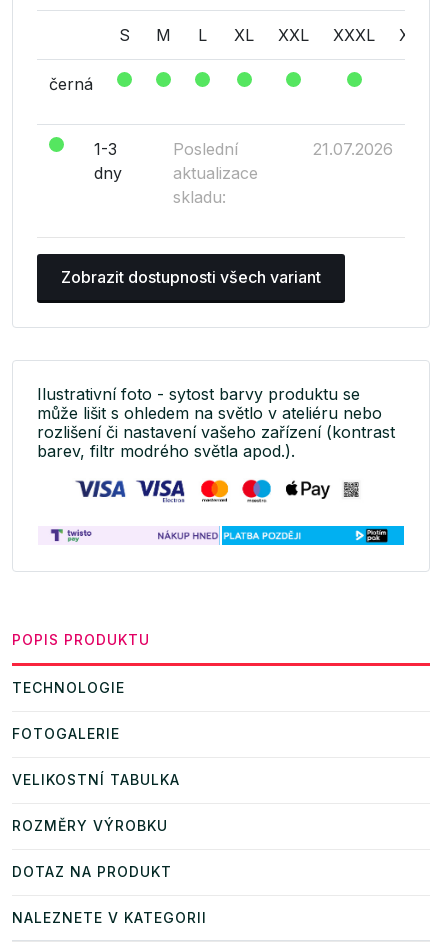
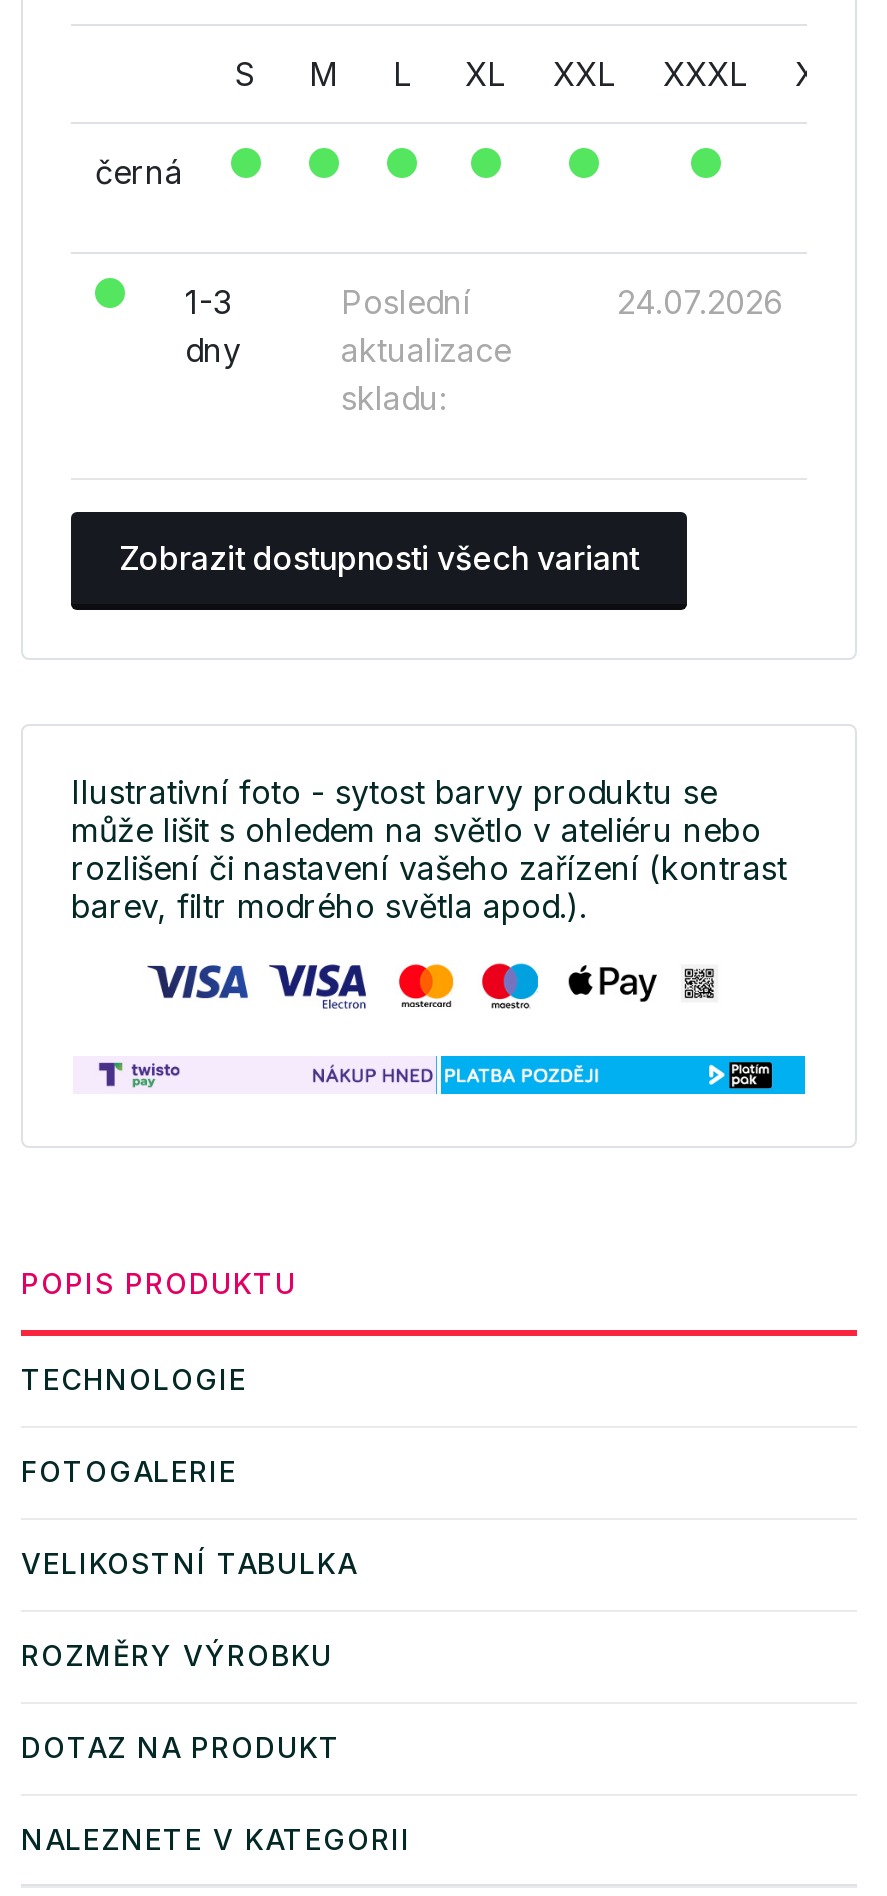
- 21.07.2026
+ 24.07.2026
